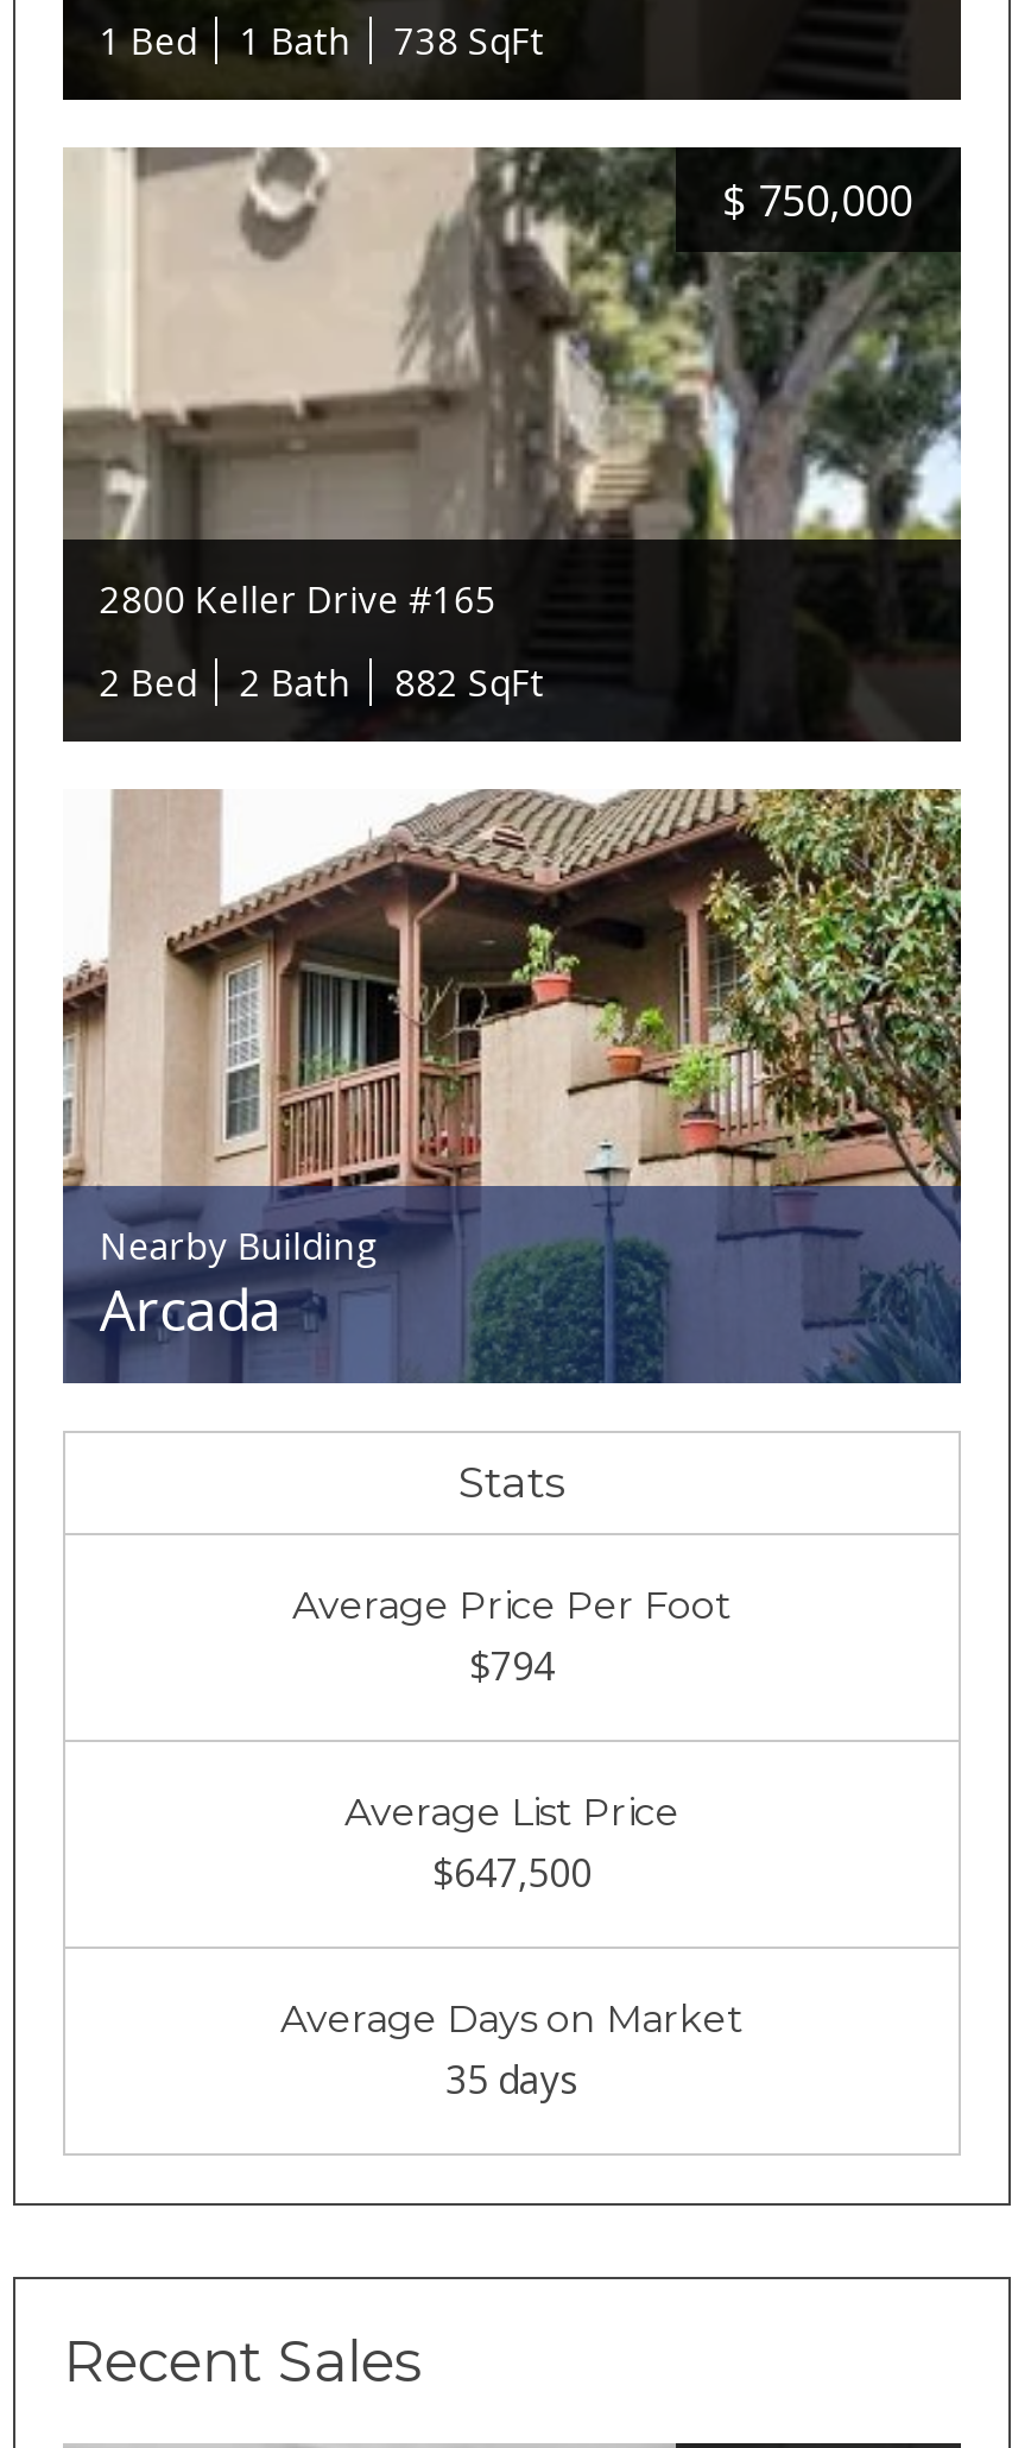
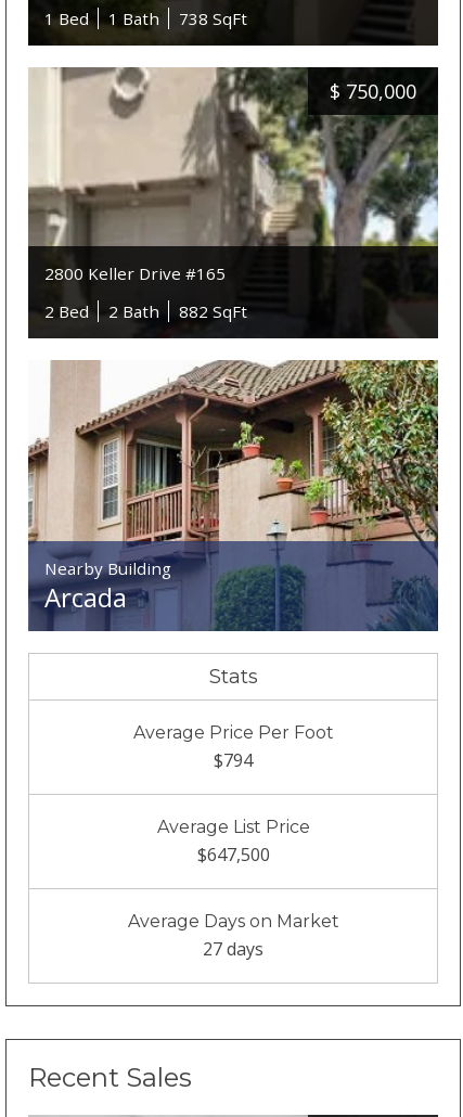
- 35 days
+ 27 days
